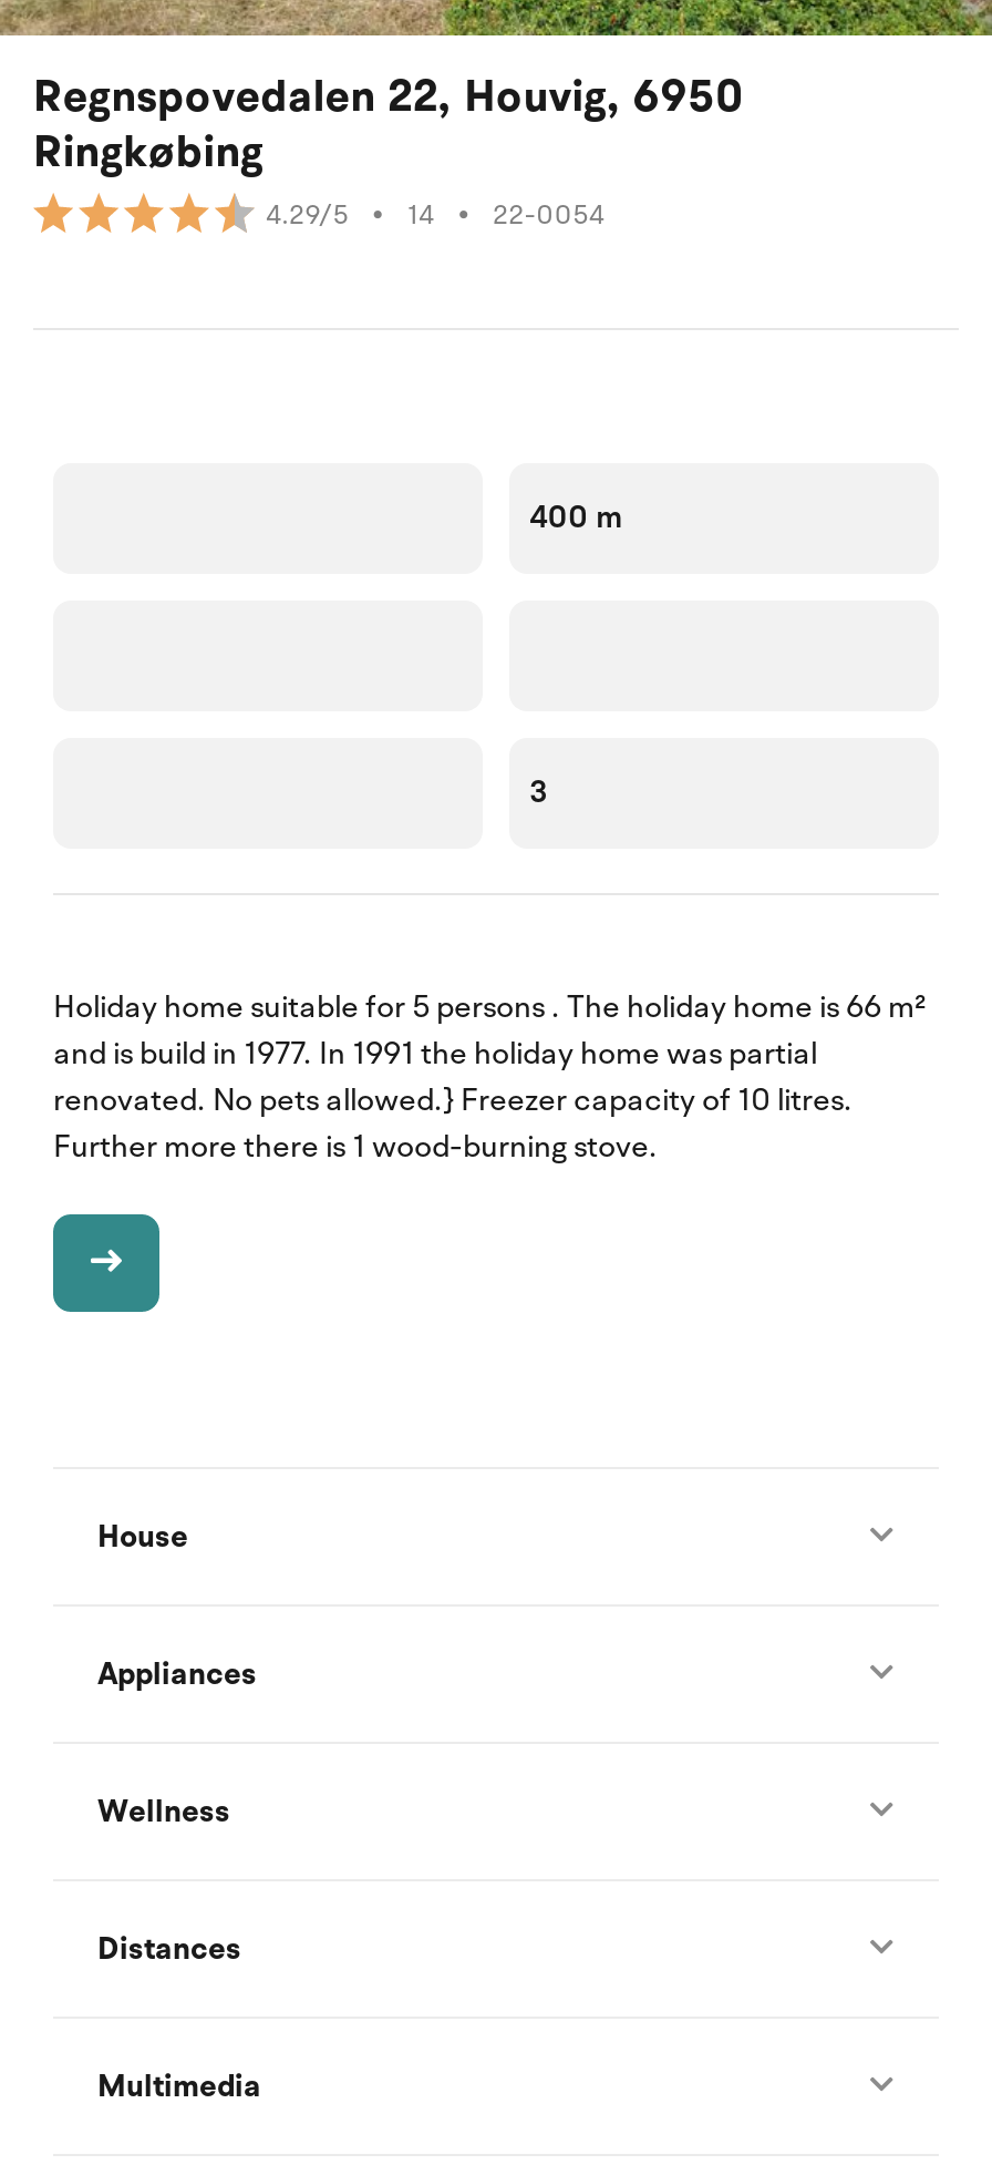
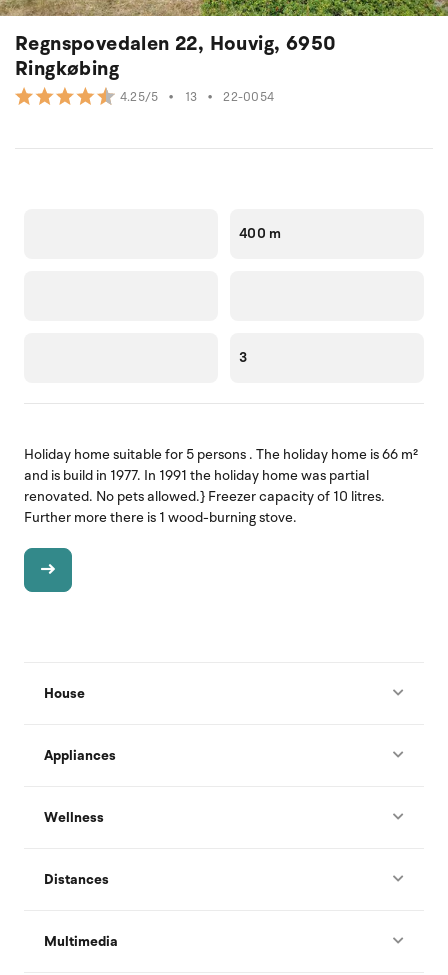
- 4.29/5
+ 4.25/5

- 14
+ 13
